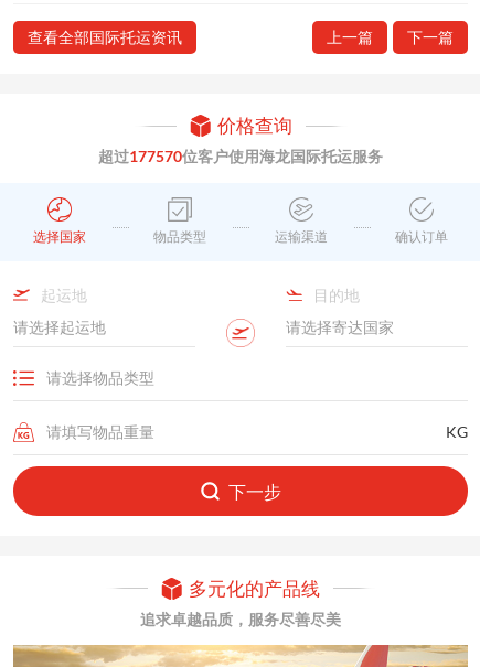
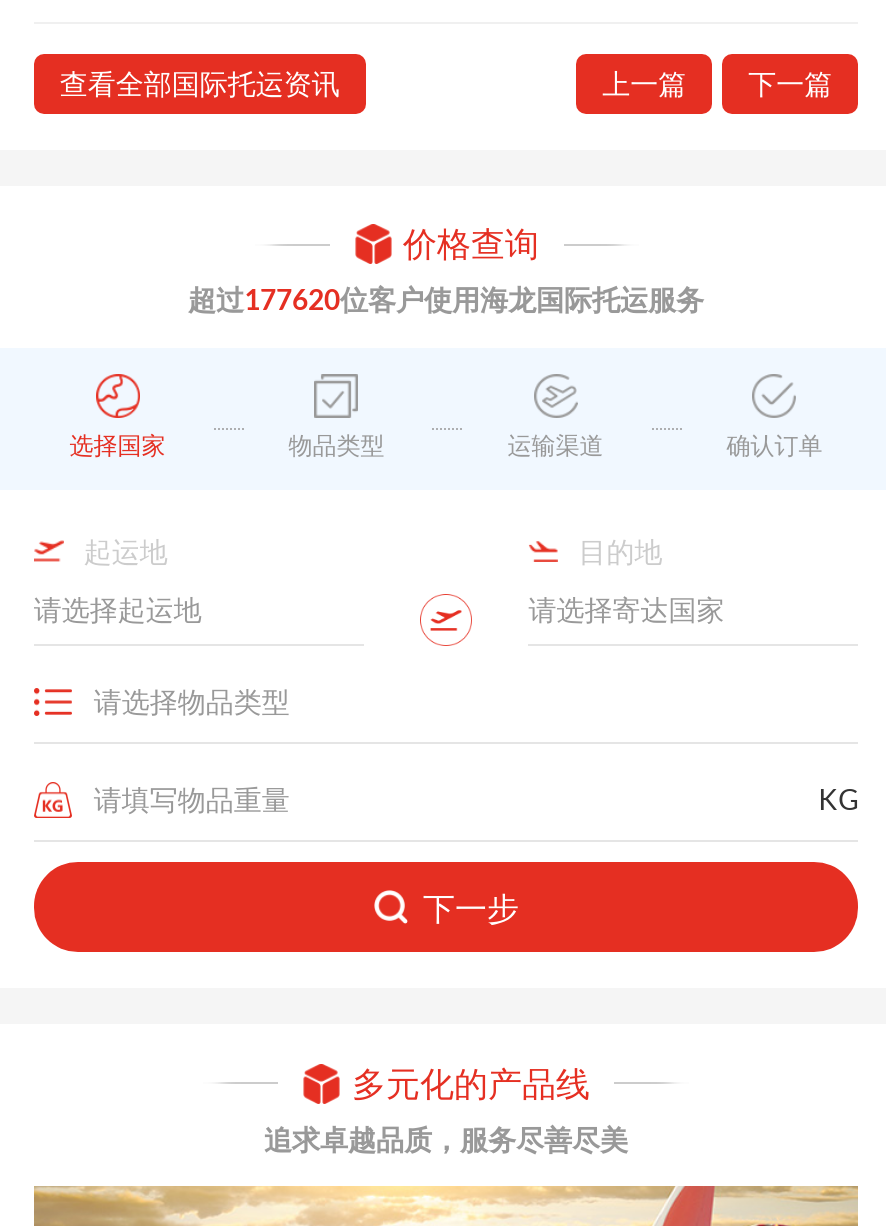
- 超过177570位客户使用海龙国际托运服务
+ 超过177620位客户使用海龙国际托运服务
